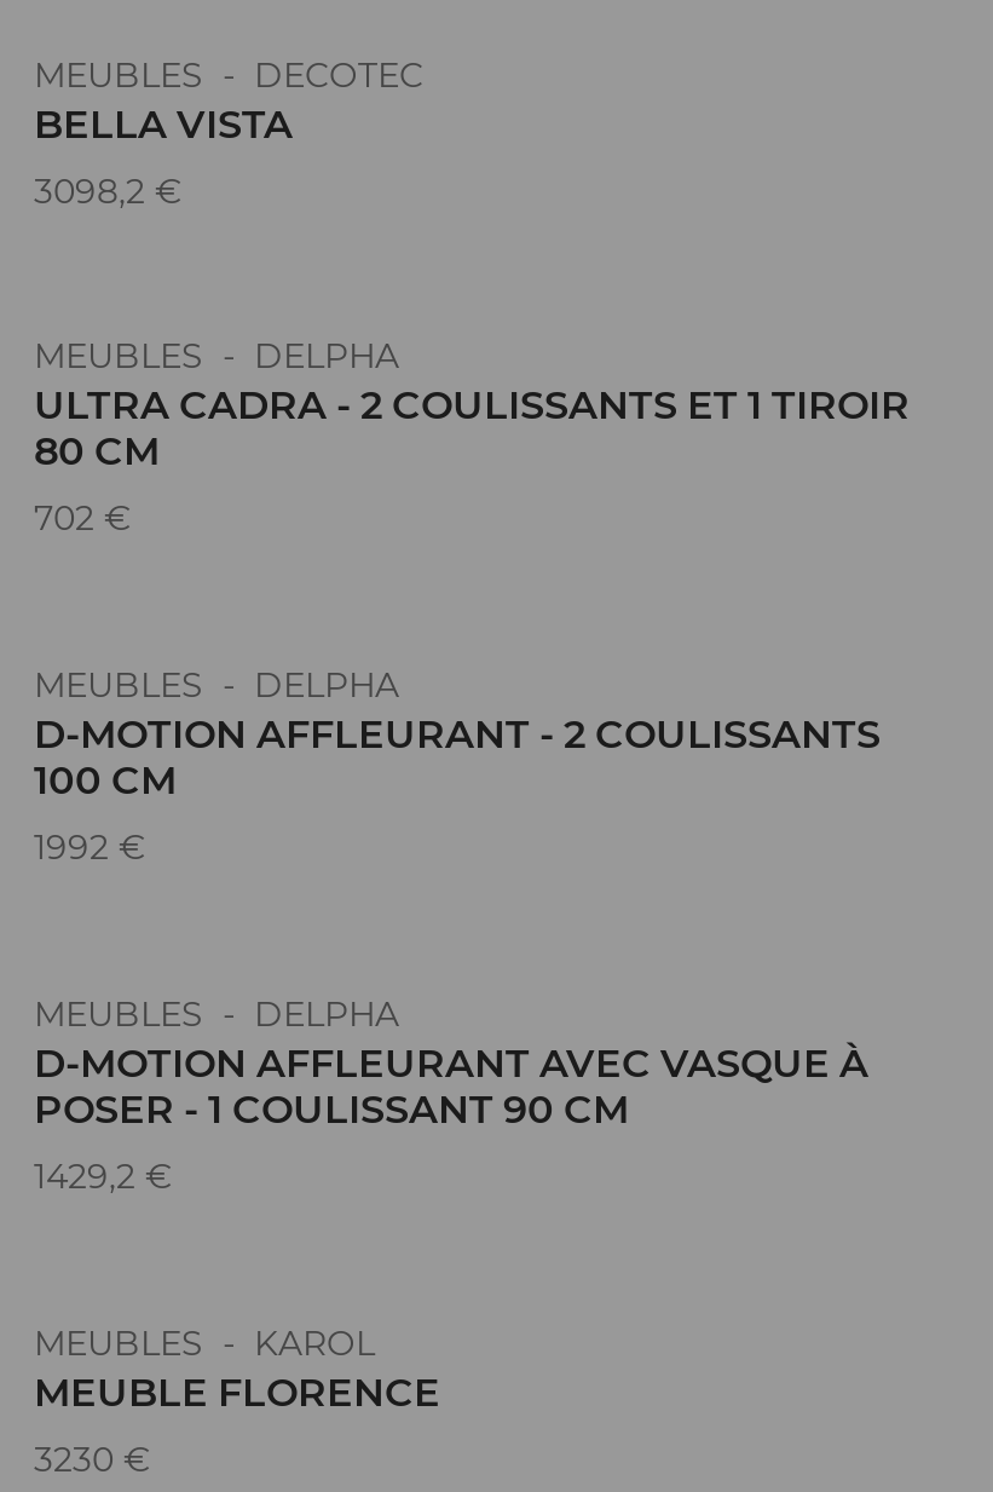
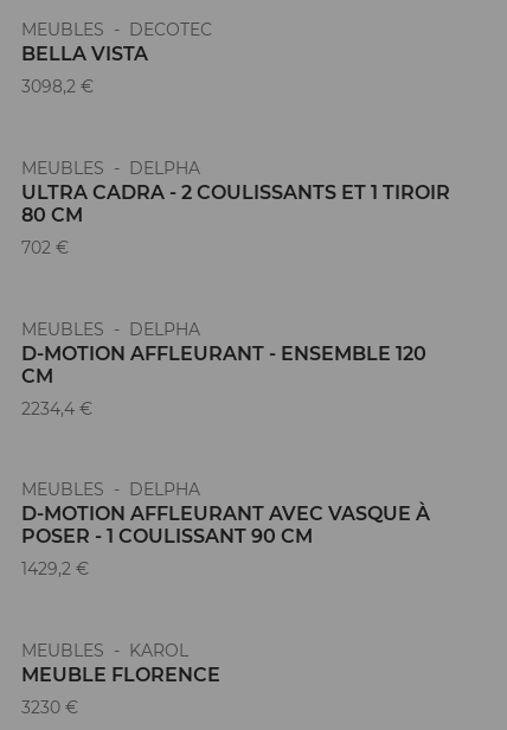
- D-MOTION AFFLEURANT - 2 COULISSANTS
- 100 CM
+ D-MOTION AFFLEURANT - ENSEMBLE 120
+ CM

- 1992 €
+ 2234,4 €
